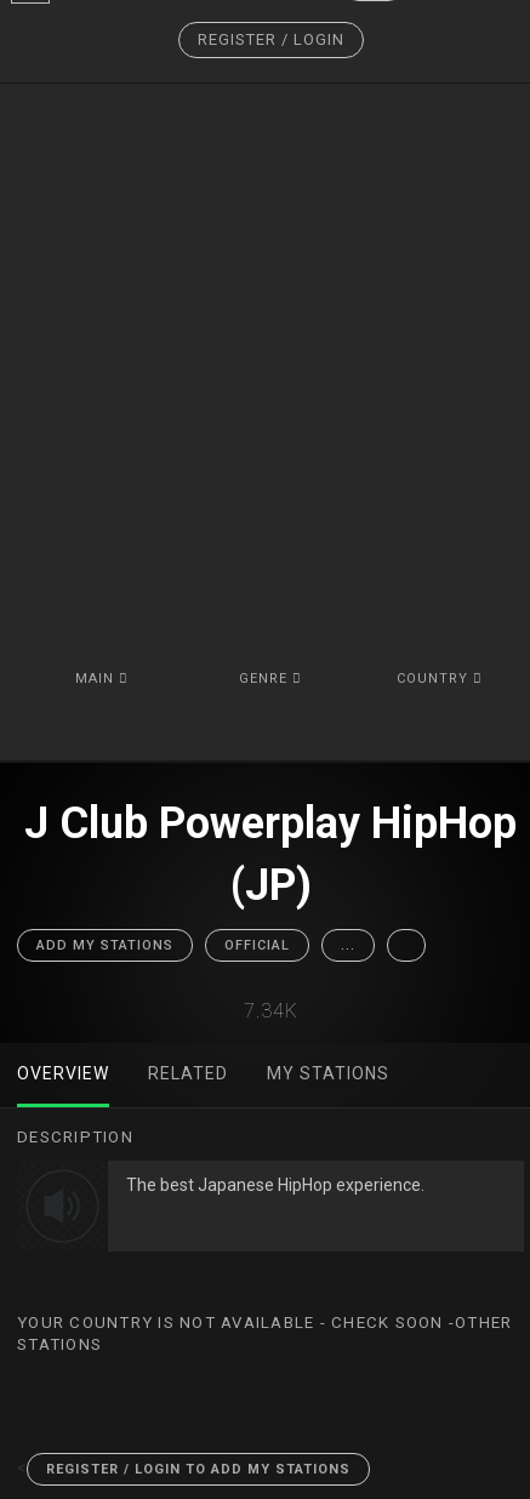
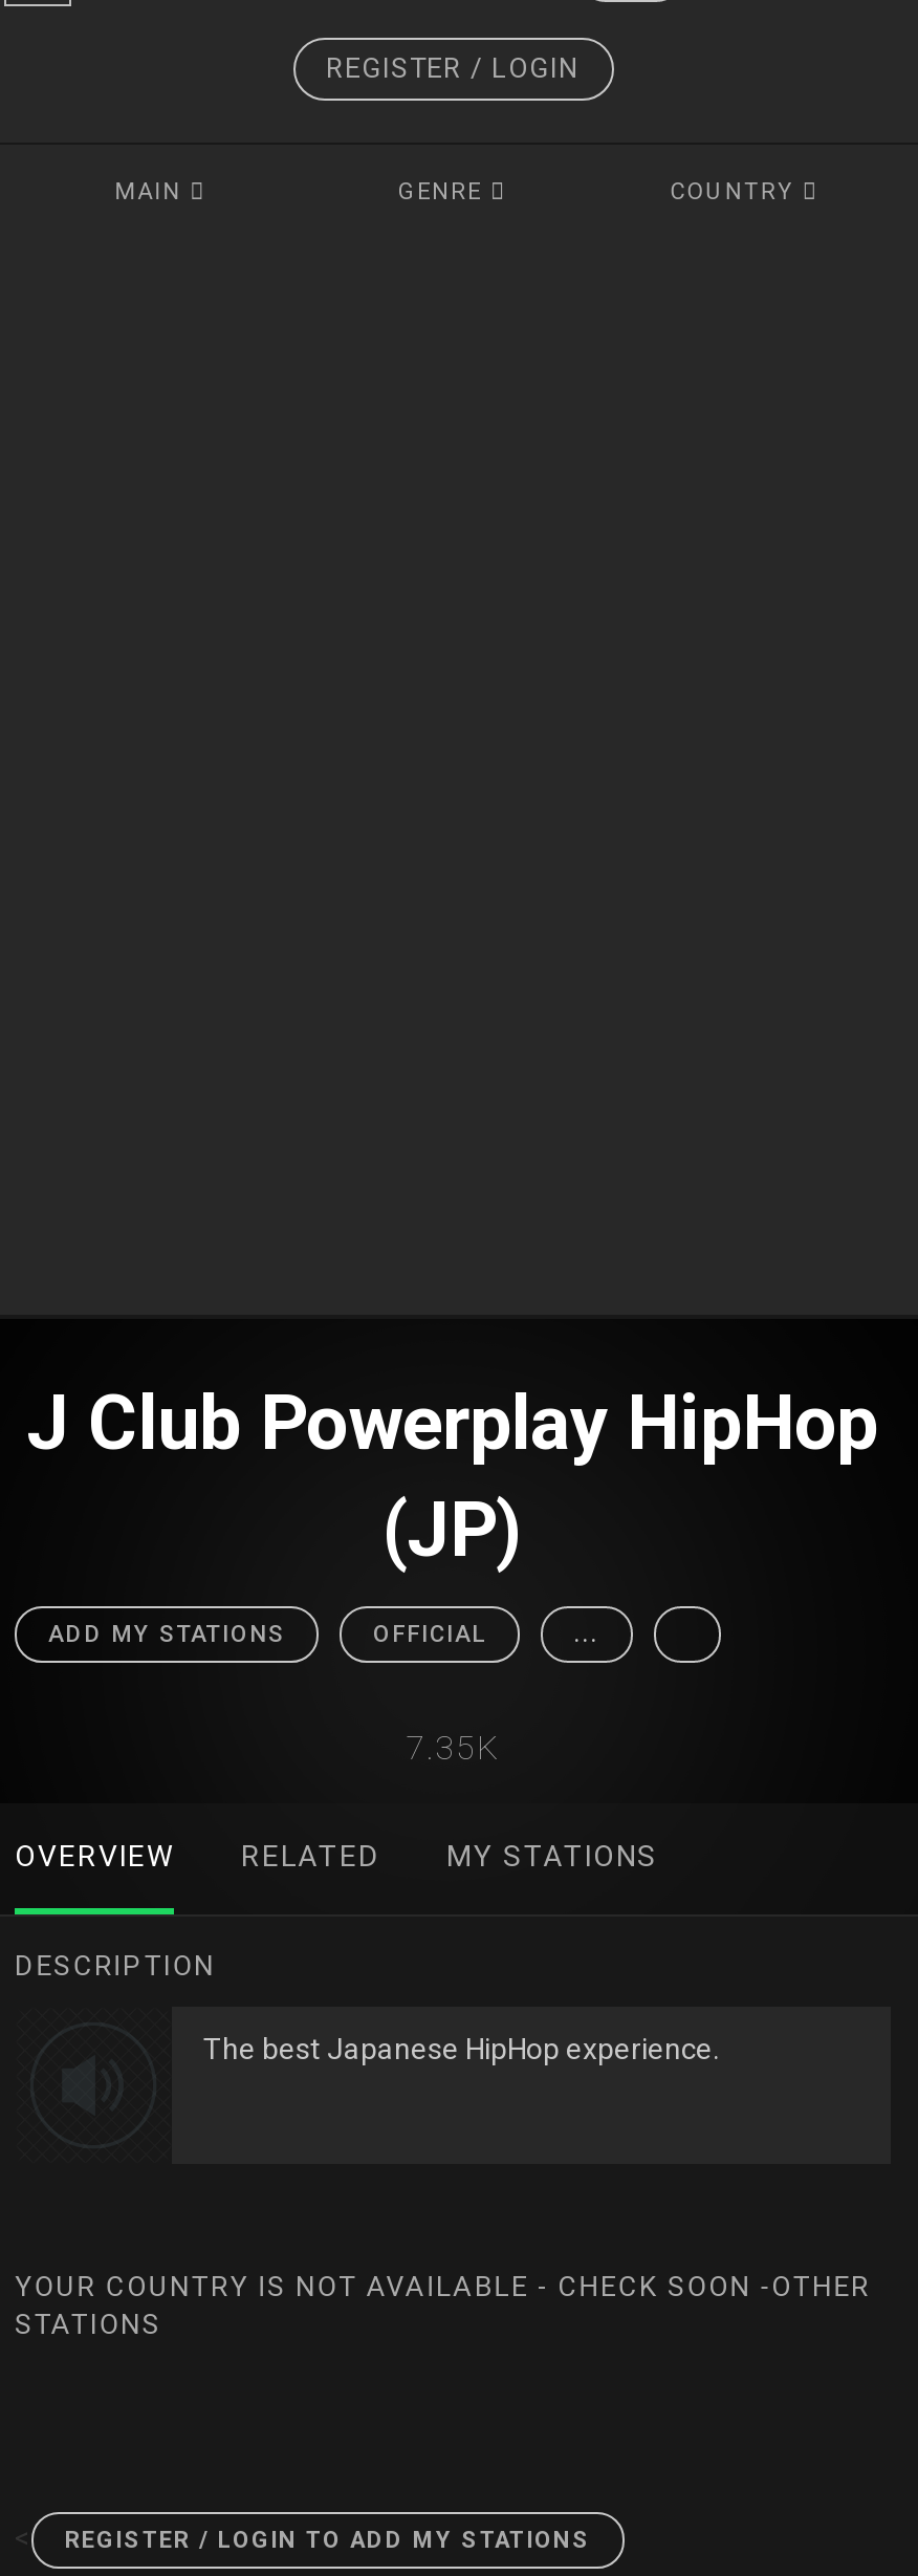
moved up: MAIN | GENRE | COUNTRY

- 7.34K
+ 7.35K
